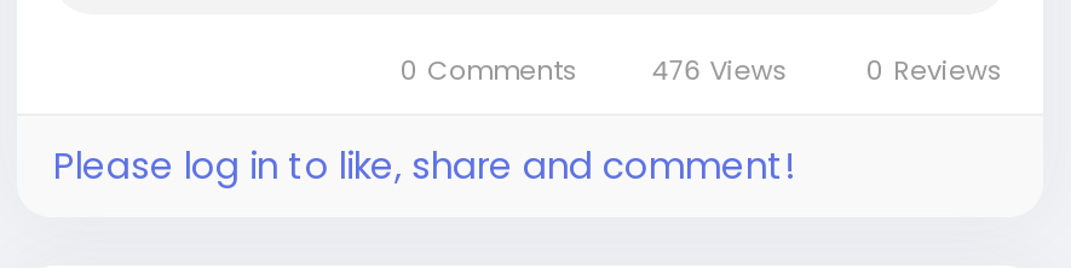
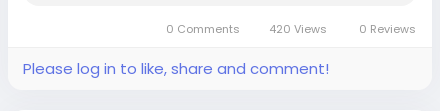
- 0 Comments 476 Views 0 Reviews
+ 0 Comments 420 Views 0 Reviews
